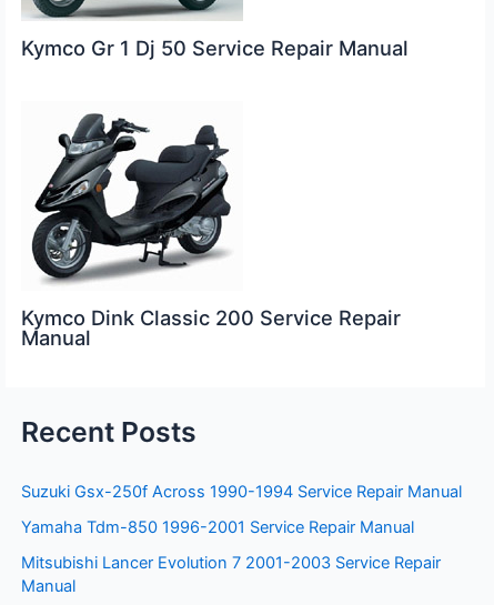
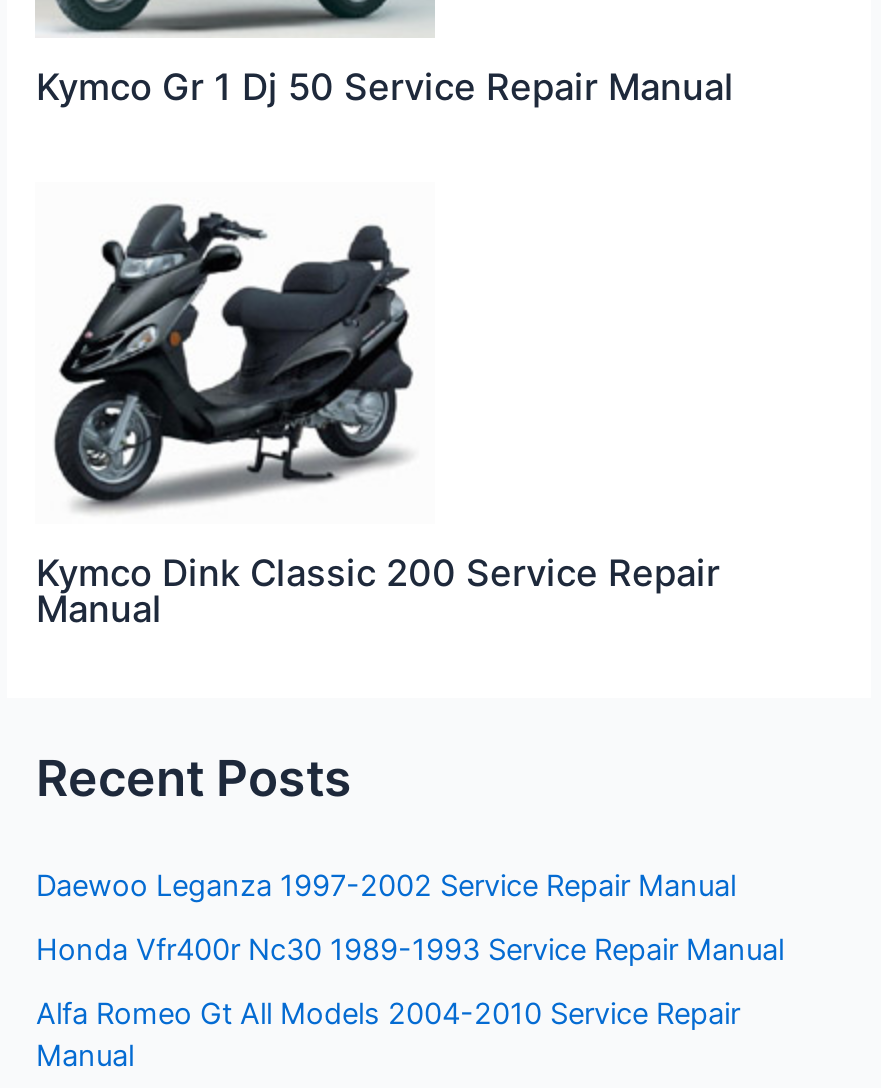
- Suzuki Gsx-250f Across 1990-1994 Service Repair Manual
+ Daewoo Leganza 1997-2002 Service Repair Manual

- Yamaha Tdm-850 1996-2001 Service Repair Manual
+ Honda Vfr400r Nc30 1989-1993 Service Repair Manual

- Mitsubishi Lancer Evolution 7 2001-2003 Service Repair
+ Alfa Romeo Gt All Models 2004-2010 Service Repair
